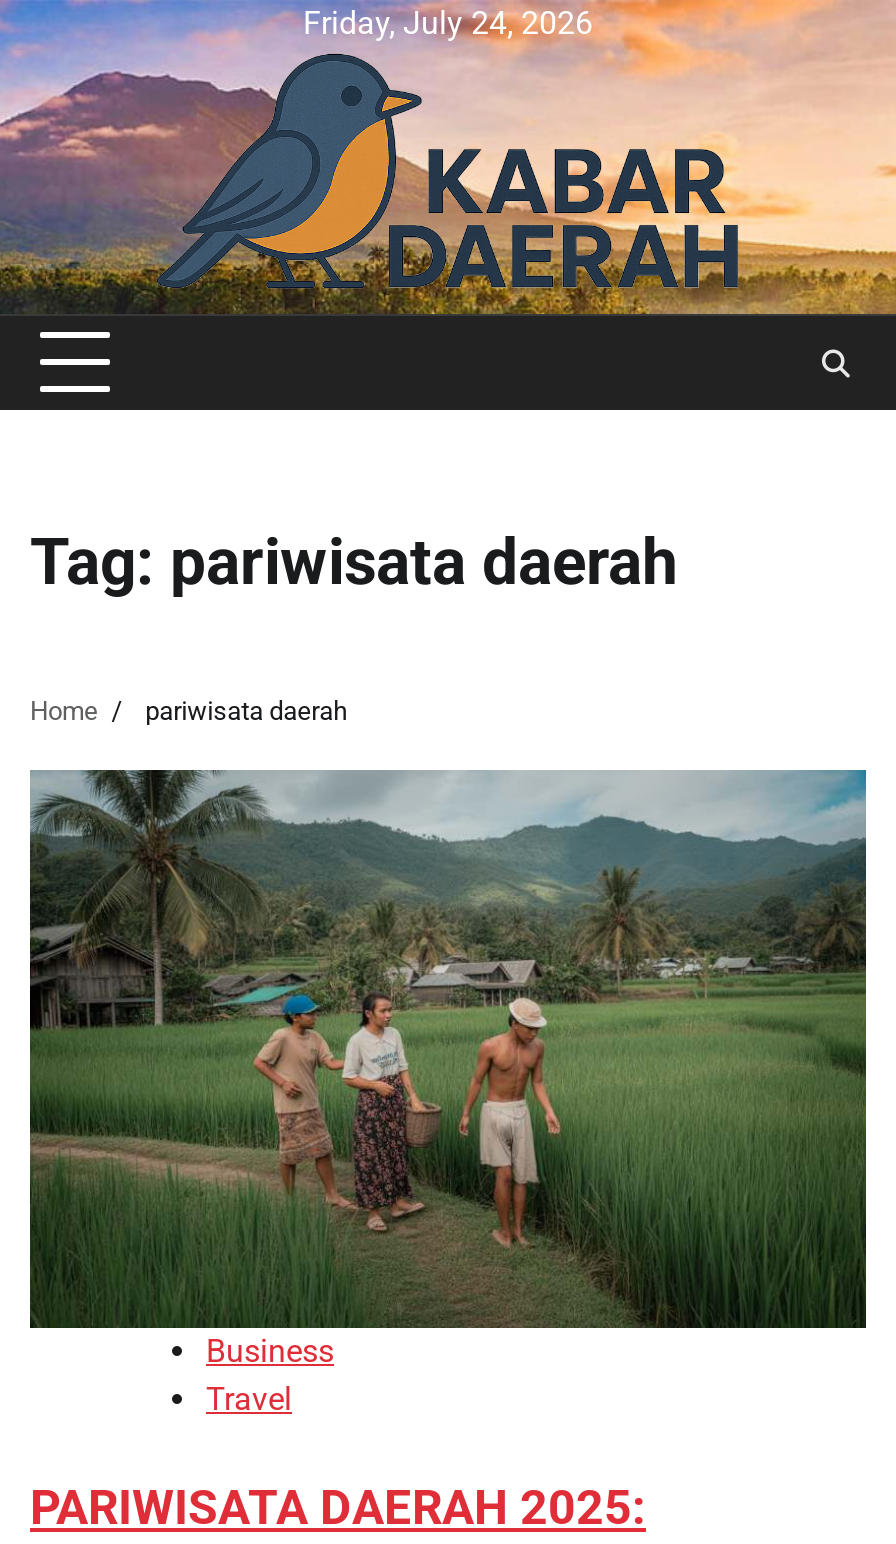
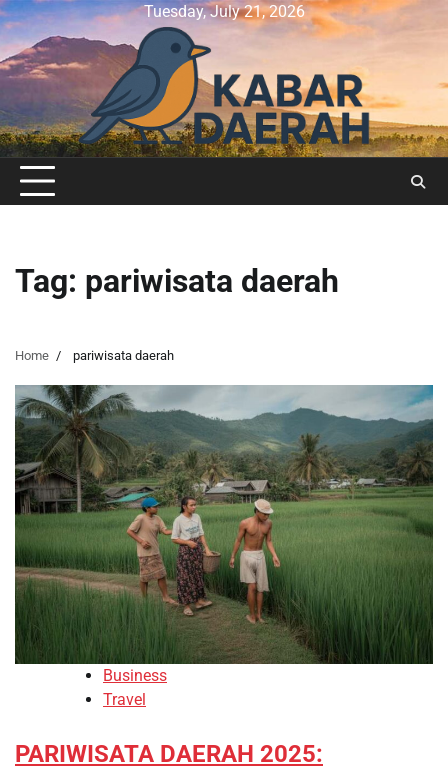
- Friday, July 24, 2026
+ Tuesday, July 21, 2026
